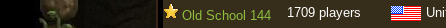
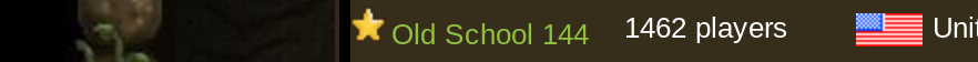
- Old School 144 1709 players
+ Old School 144 1462 players
